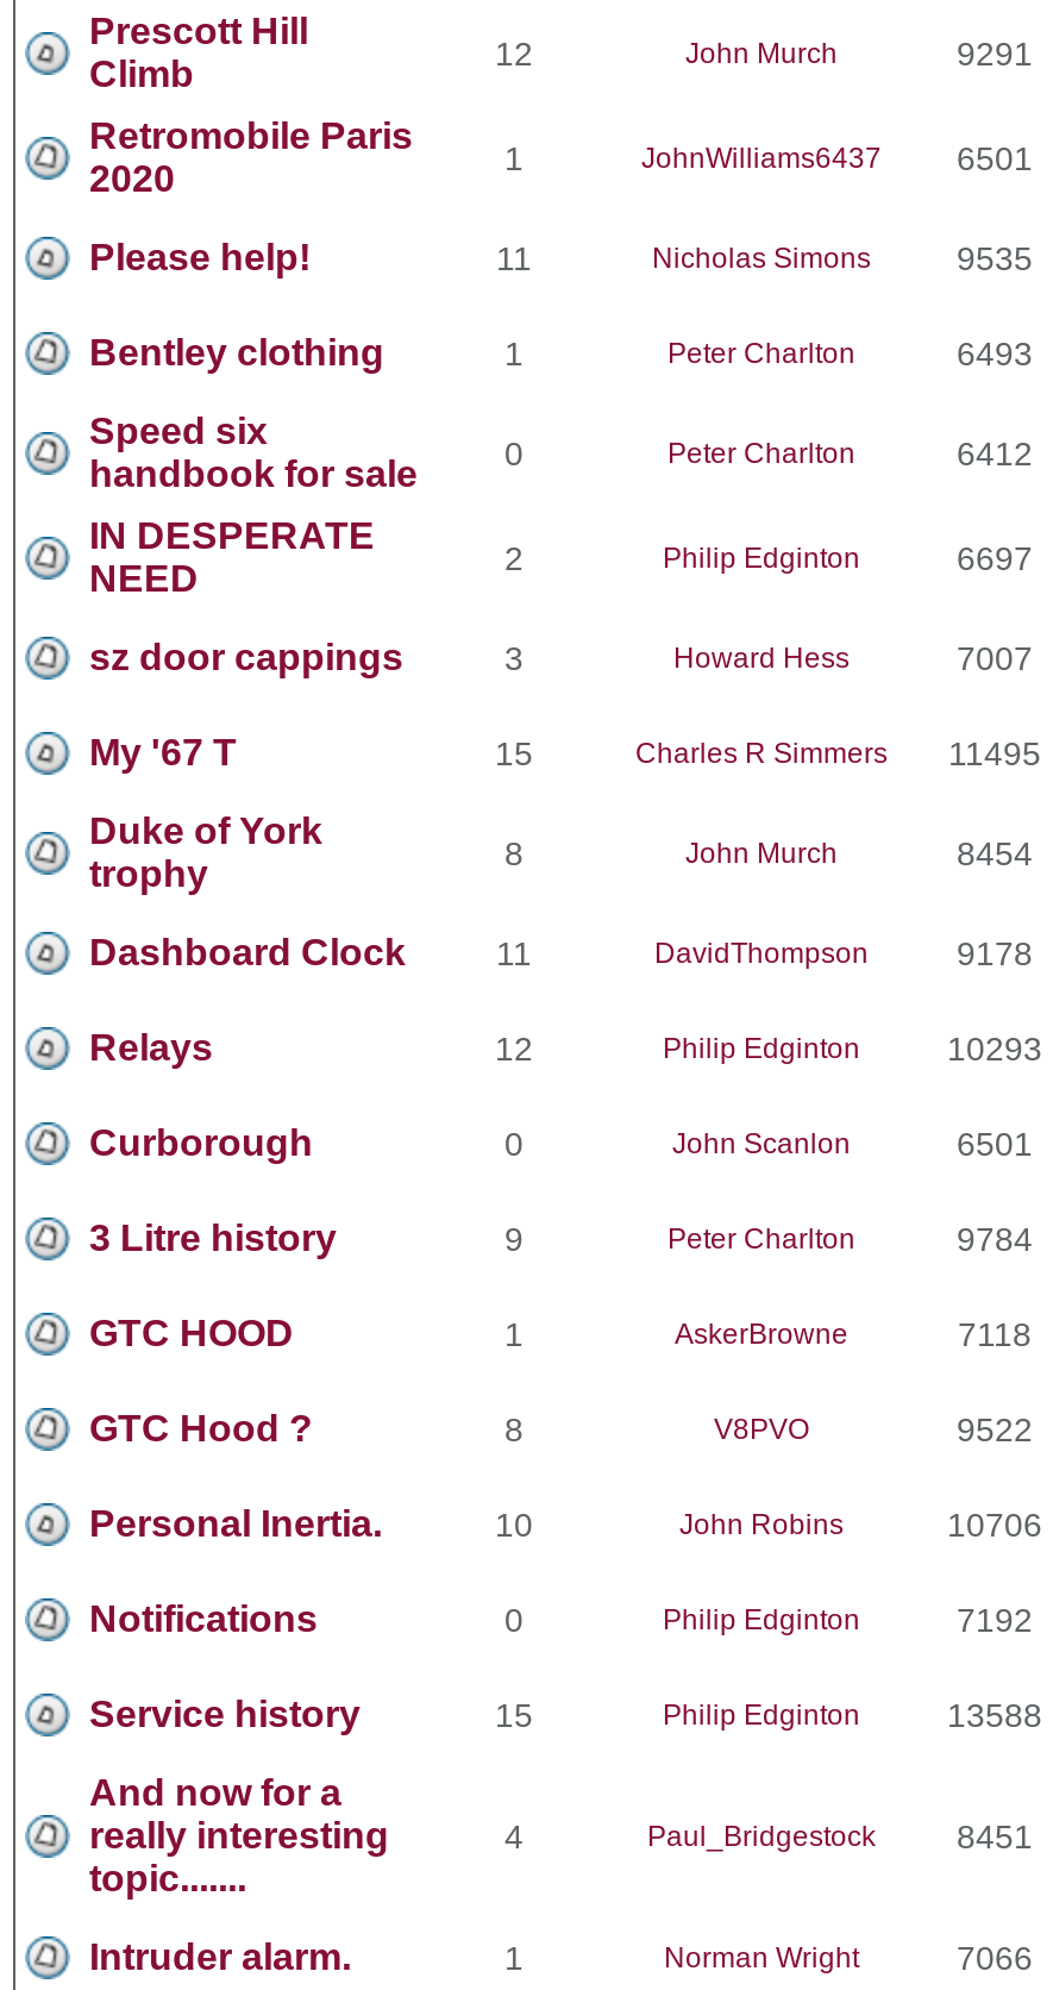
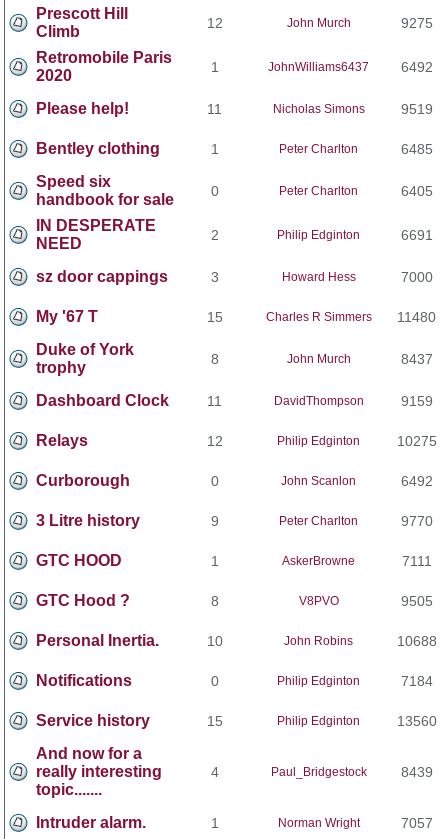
- 9291
+ 9275

- 6501
+ 6492

- 9535
+ 9519

- 6493
+ 6485

- 6412
+ 6405

- 6697
+ 6691

- 7007
+ 7000

- Charles R Simmers 11495
+ Charles R Simmers 11480

- 8454
+ 8437

- 9178
+ 9159

- 10293
+ 10275

- 6501
+ 6492

- 9784
+ 9770

- 7118
+ 7111

- 9522
+ 9505

- 10706
+ 10688

- 7192
+ 7184

- 13588
+ 13560

- 8451
+ 8439

- 7066
+ 7057
